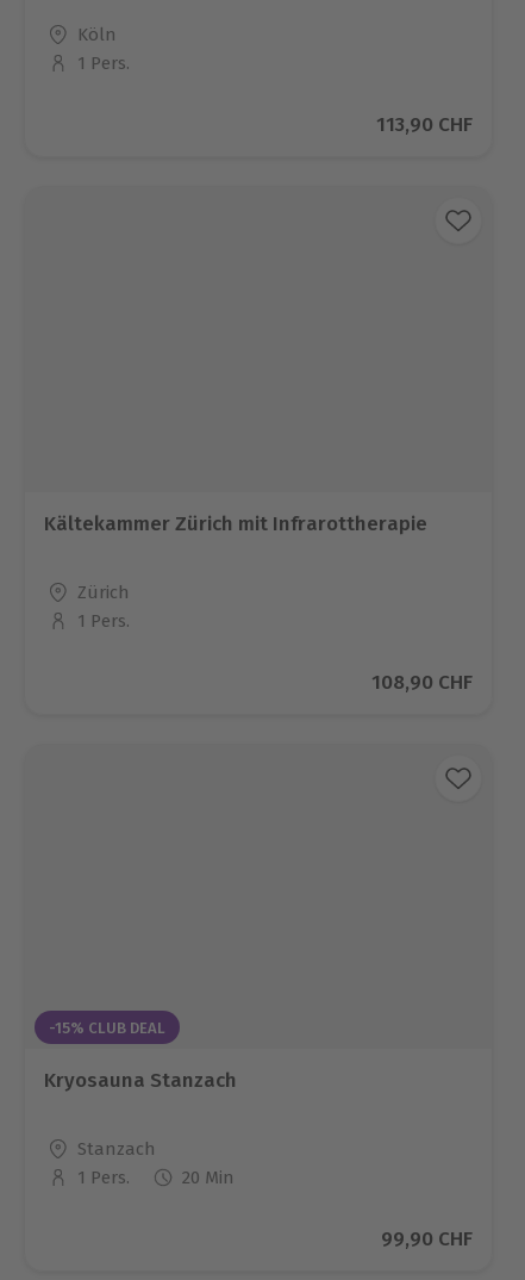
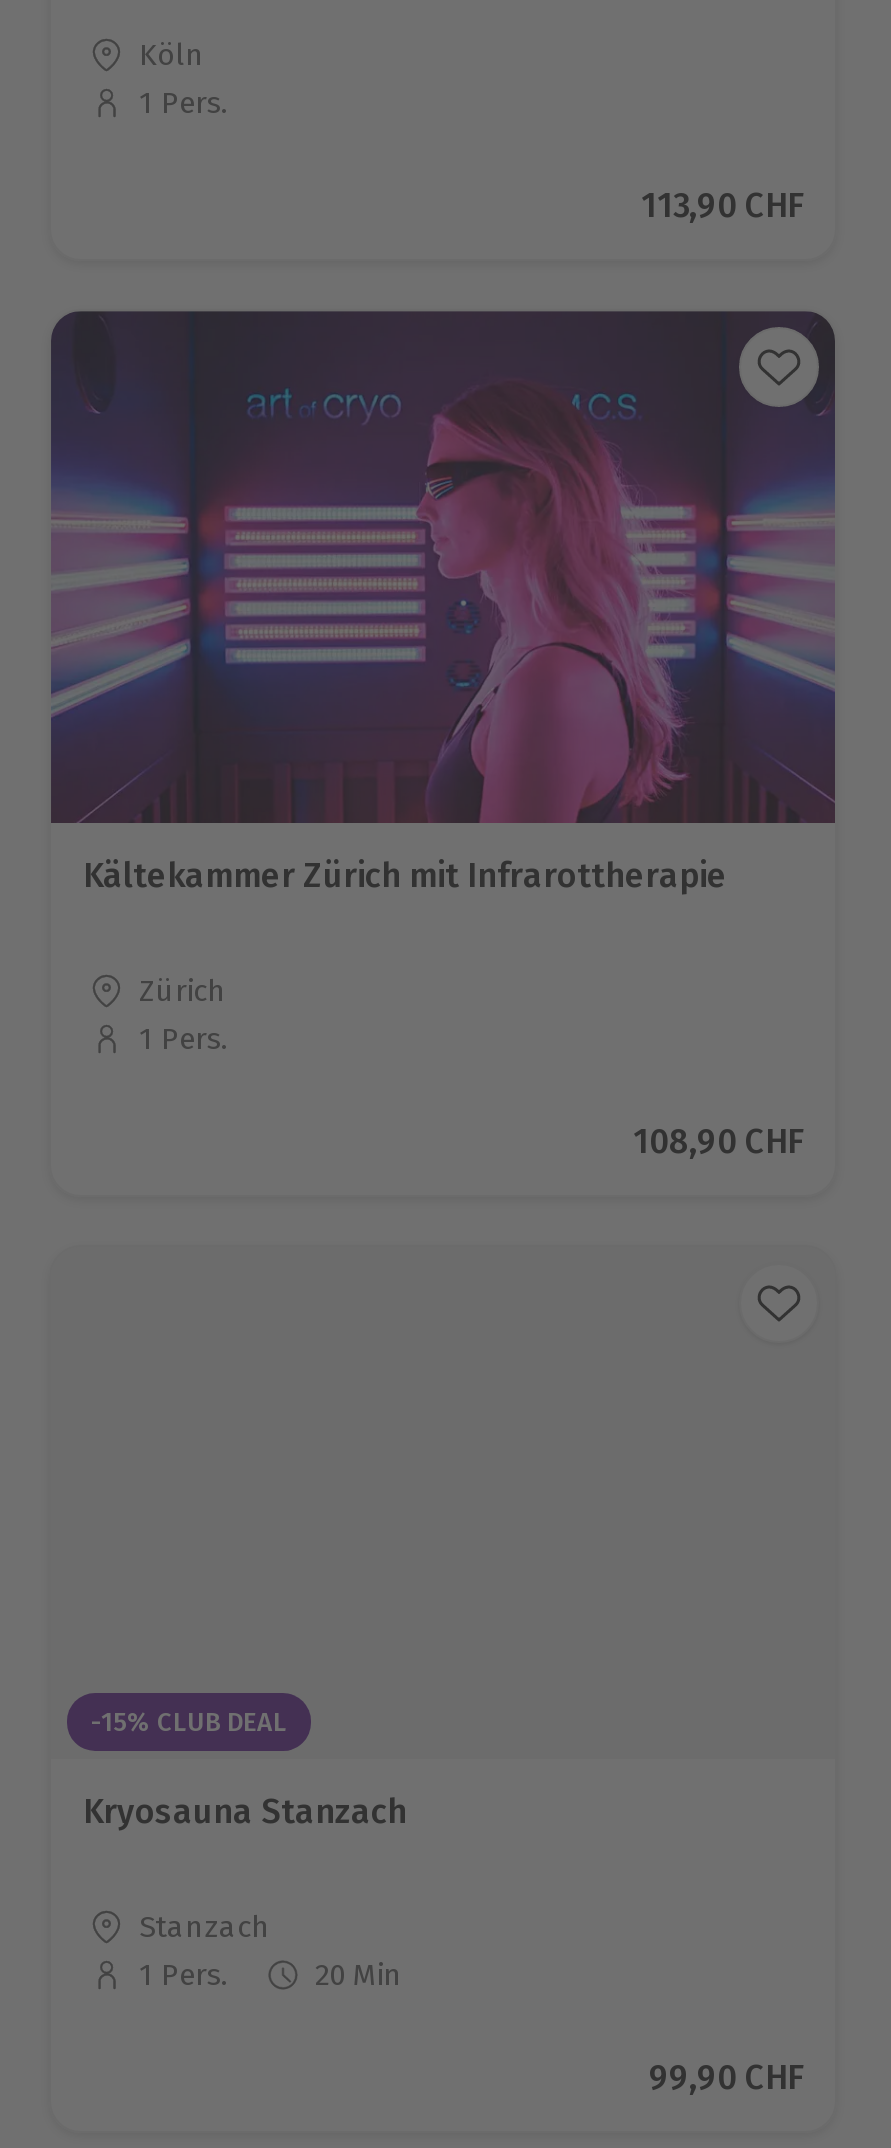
+ [image]
